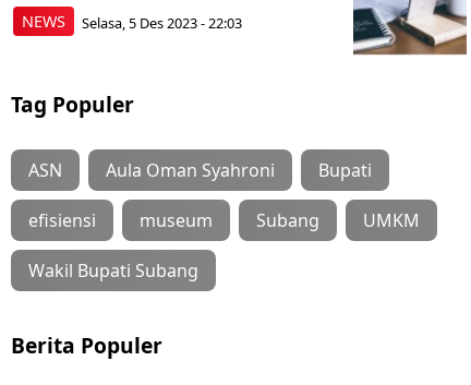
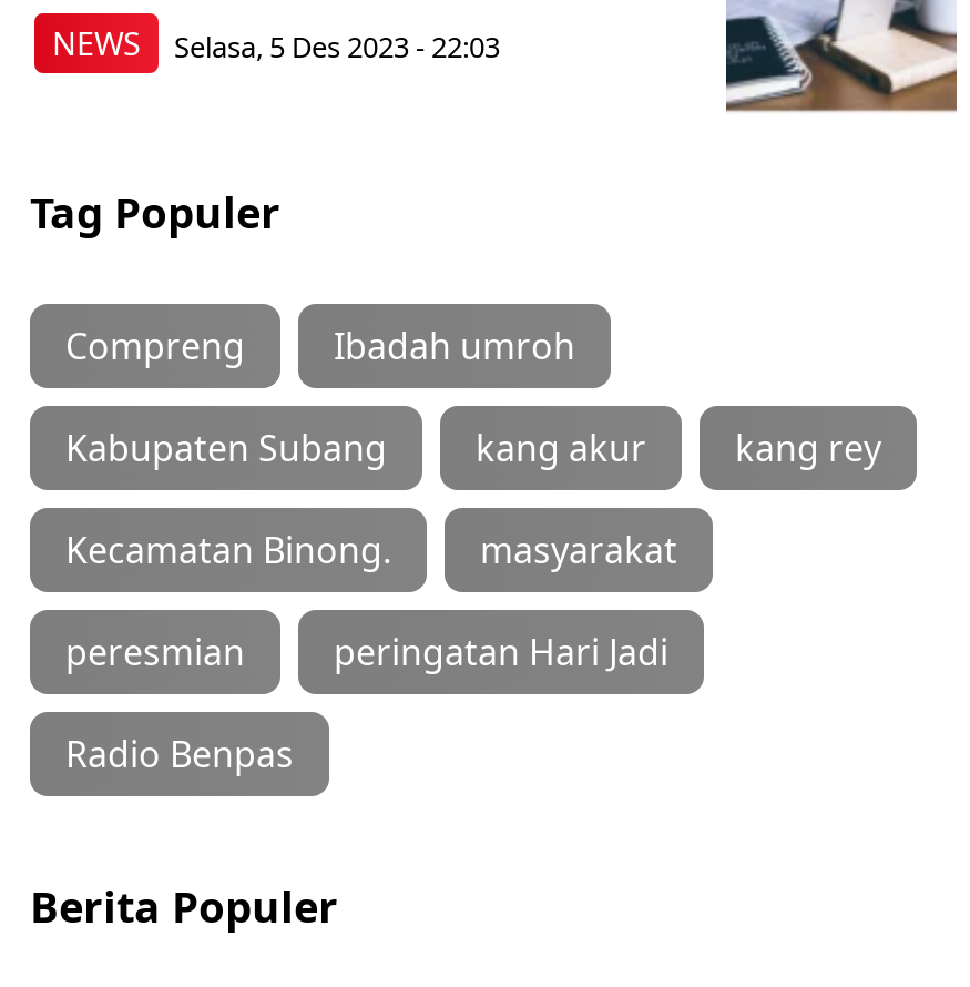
- ASN
- Aula Oman Syahroni
- Bupati
- efisiensi
- museum
- Subang
- UMKM
- Wakil Bupati Subang
+ Compreng
+ Ibadah umroh
+ Kabupaten Subang
+ kang akur
+ kang rey
+ Kecamatan Binong.
+ masyarakat
+ peresmian
+ peringatan Hari Jadi
+ Radio Benpas
